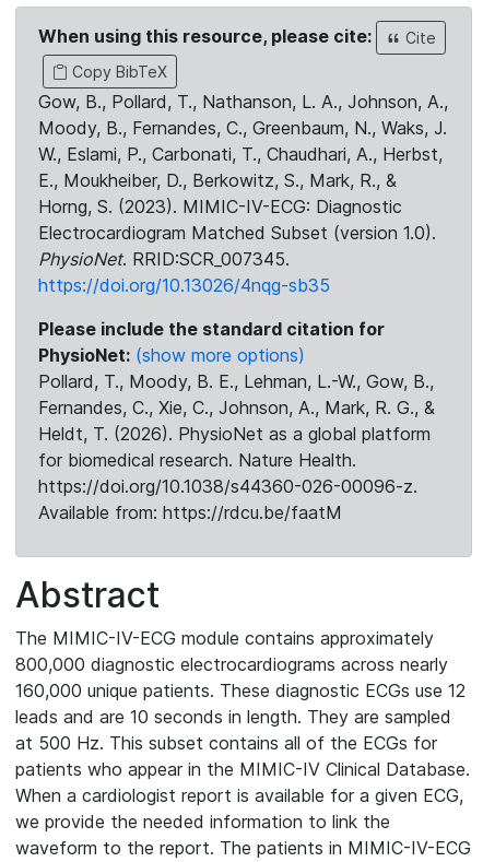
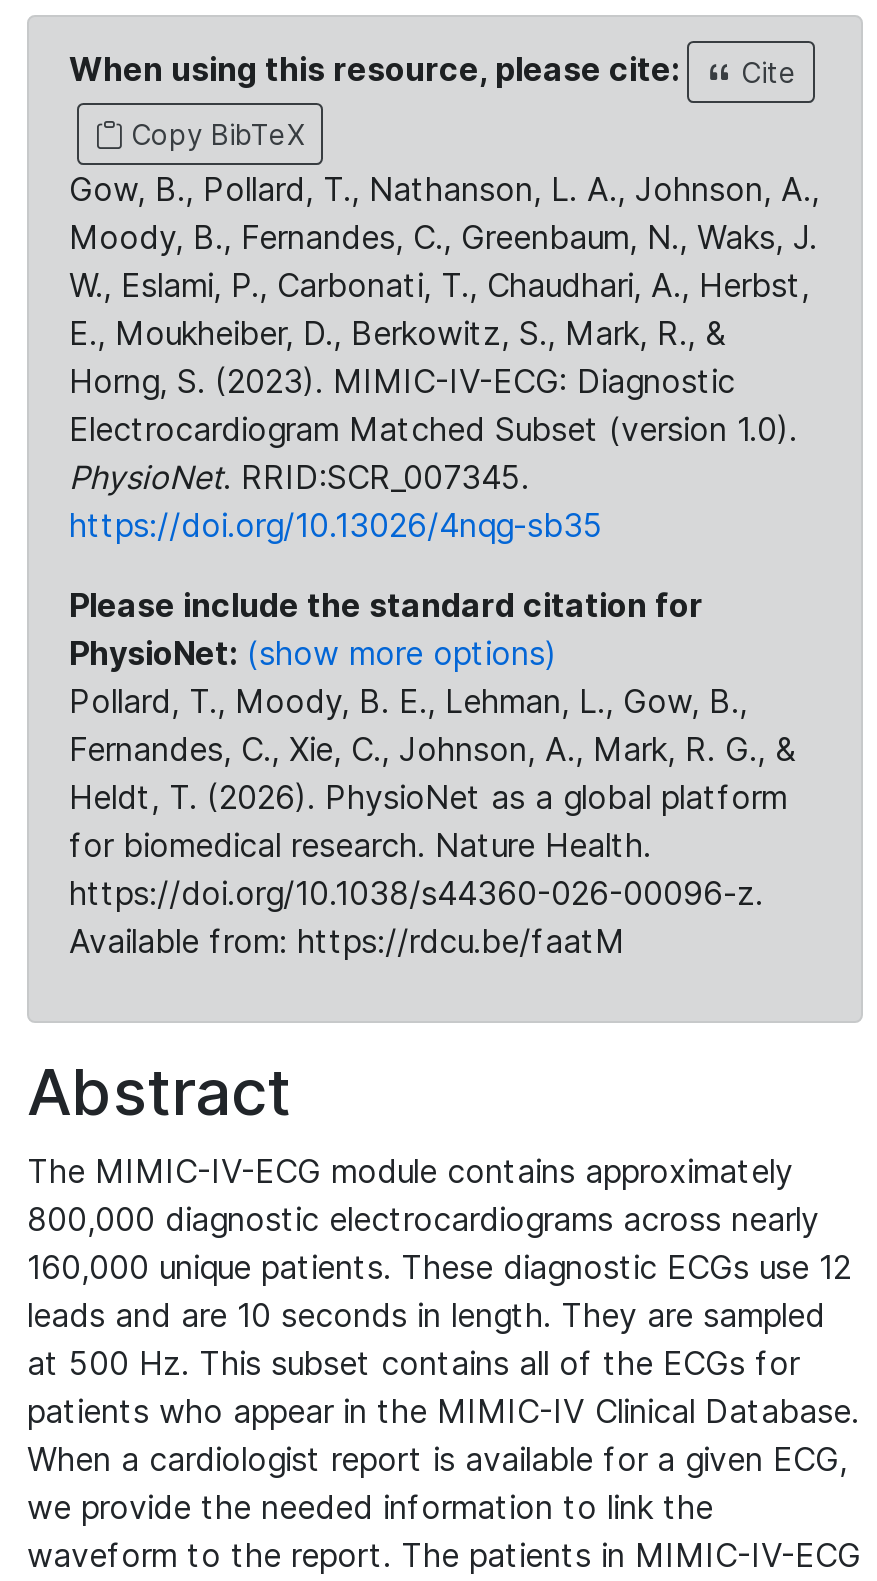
- Pollard, T., Moody, B. E., Lehman, L.-W., Gow, B.,
+ Pollard, T., Moody, B. E., Lehman, L., Gow, B.,
